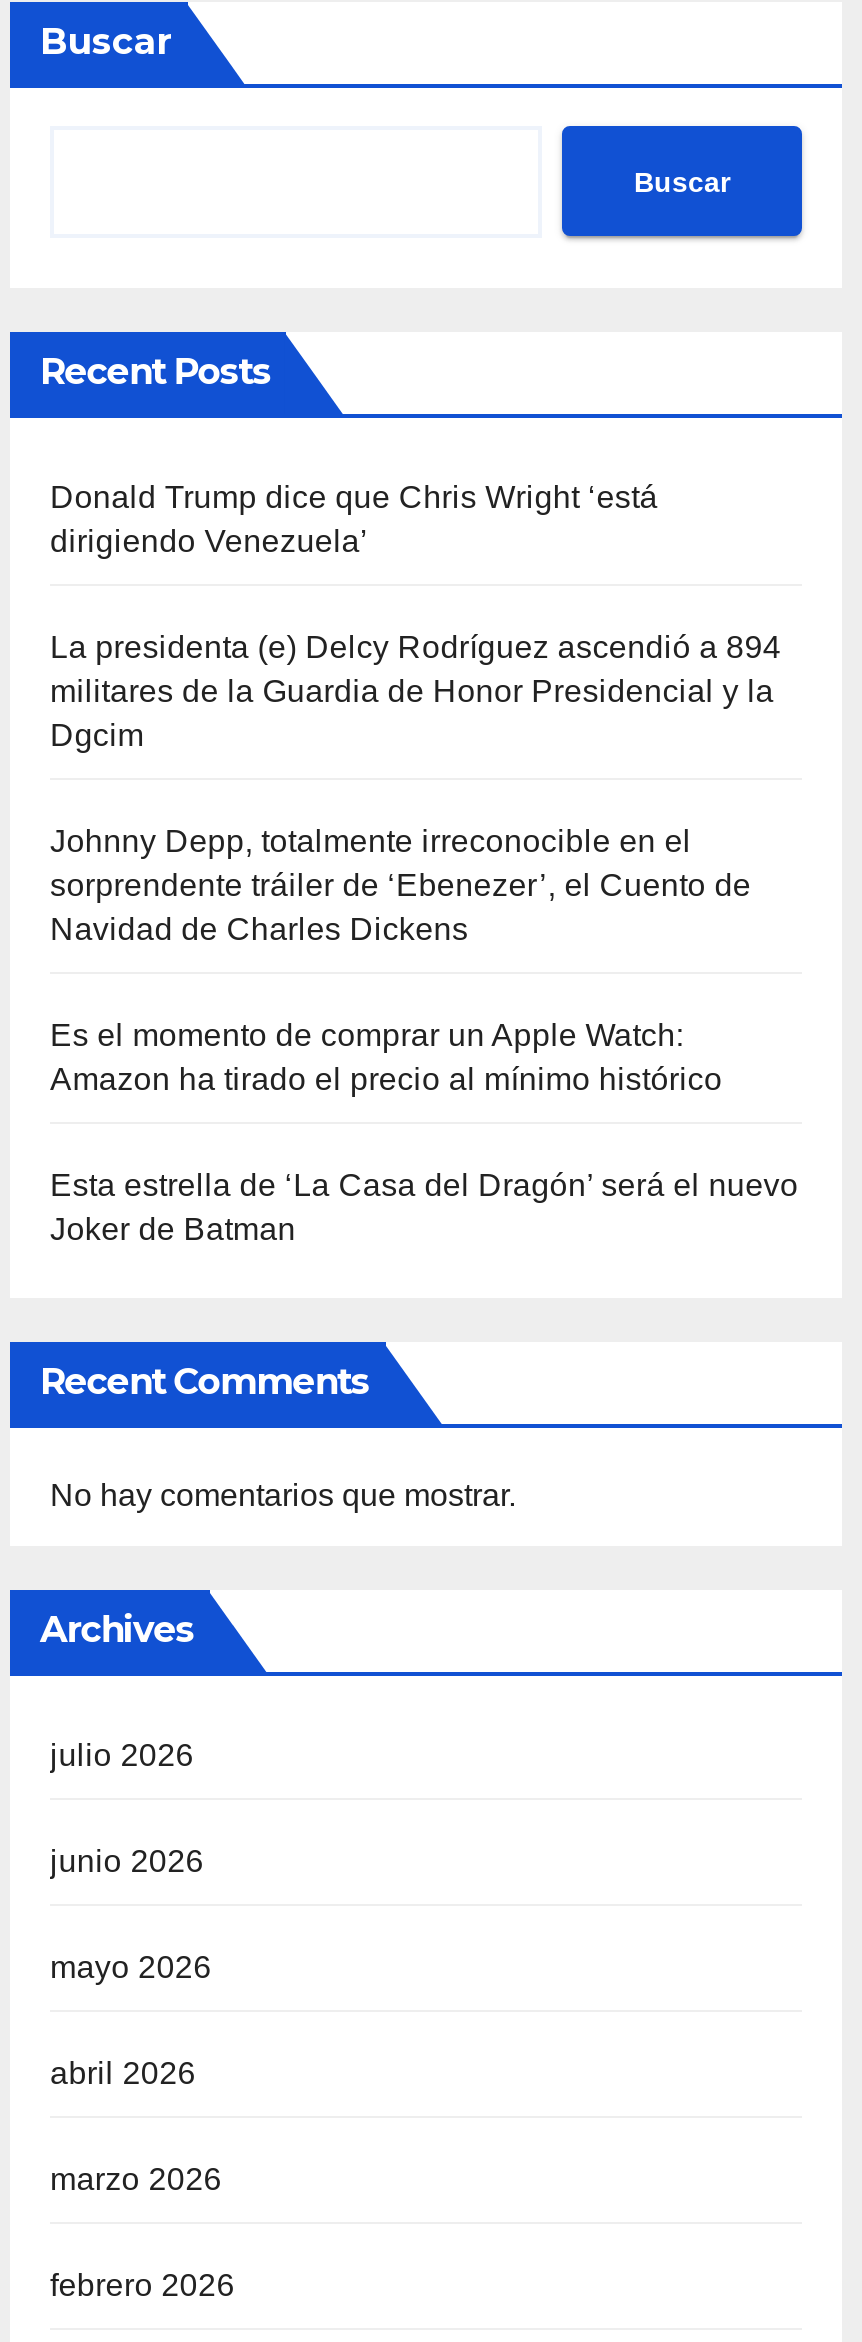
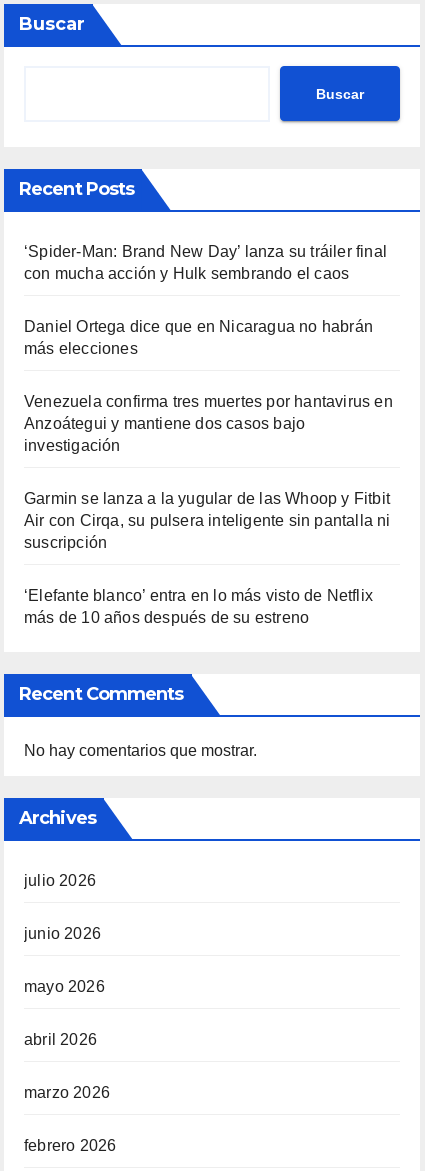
- Donald Trump dice que Chris Wright ‘está
- dirigiendo Venezuela’
+ ‘Spider-Man: Brand New Day’ lanza su tráiler final
+ con mucha acción y Hulk sembrando el caos

- La presidenta (e) Delcy Rodríguez ascendió a 894
- militares de la Guardia de Honor Presidencial y la
- Dgcim
+ Daniel Ortega dice que en Nicaragua no habrán
+ más elecciones

- Johnny Depp, totalmente irreconocible en el
- sorprendente tráiler de ‘Ebenezer’, el Cuento de
- Navidad de Charles Dickens
+ Venezuela confirma tres muertes por hantavirus en
+ Anzoátegui y mantiene dos casos bajo
+ investigación

- Es el momento de comprar un Apple Watch:
- Amazon ha tirado el precio al mínimo histórico
+ Garmin se lanza a la yugular de las Whoop y Fitbit
+ Air con Cirqa, su pulsera inteligente sin pantalla ni
+ suscripción

- Esta estrella de ‘La Casa del Dragón’ será el nuevo
- Joker de Batman
+ ‘Elefante blanco’ entra en lo más visto de Netflix
+ más de 10 años después de su estreno
